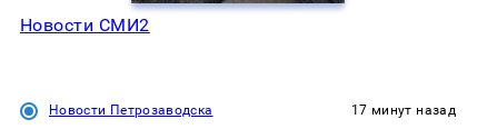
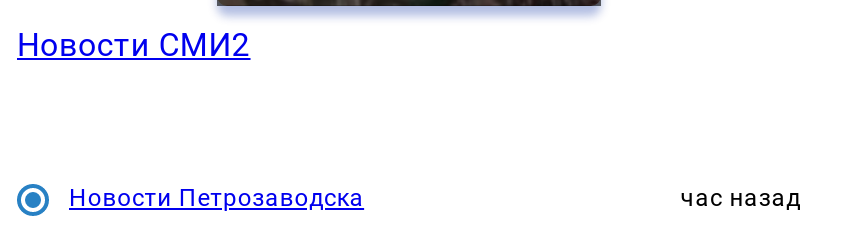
- 17 минут назад
+ час назад
